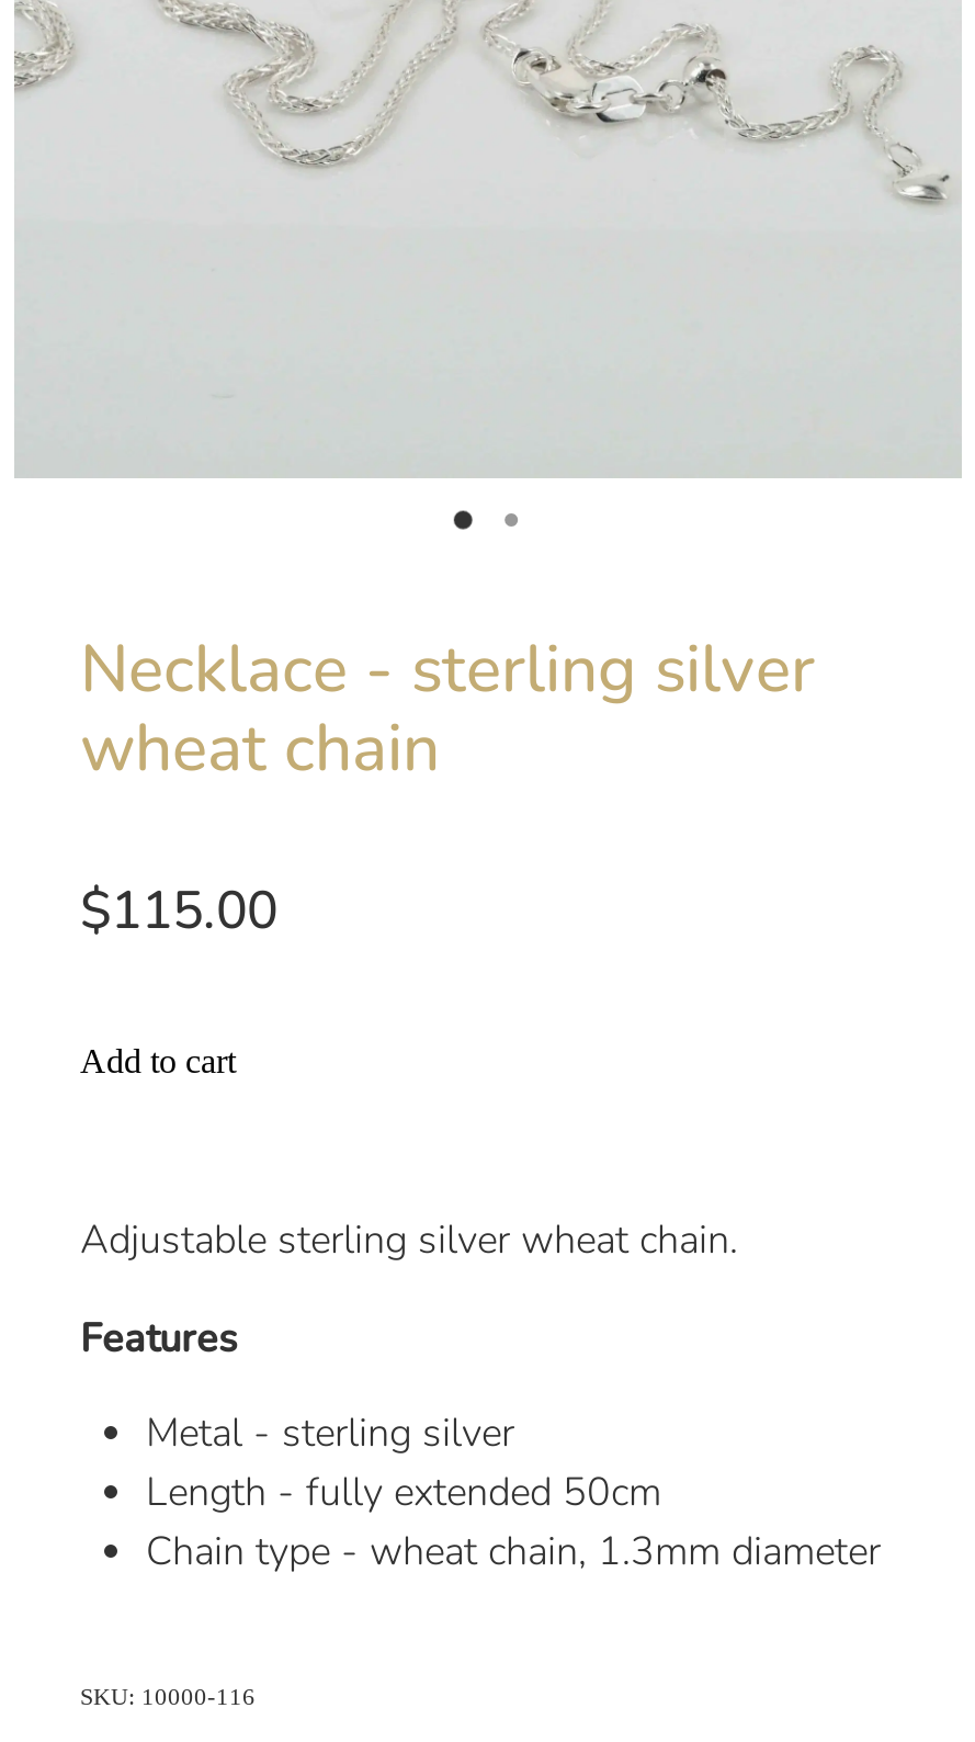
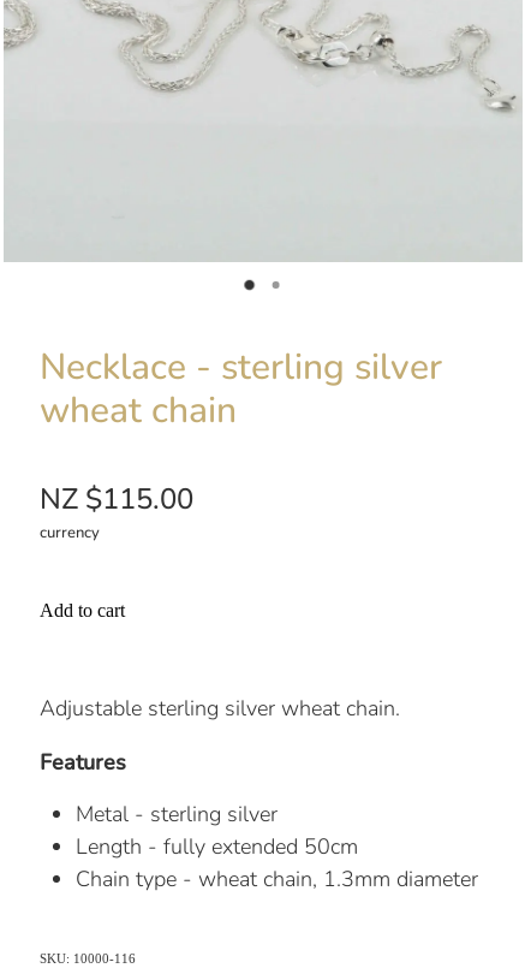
- $115.00
+ NZ $115.00
+ currency
